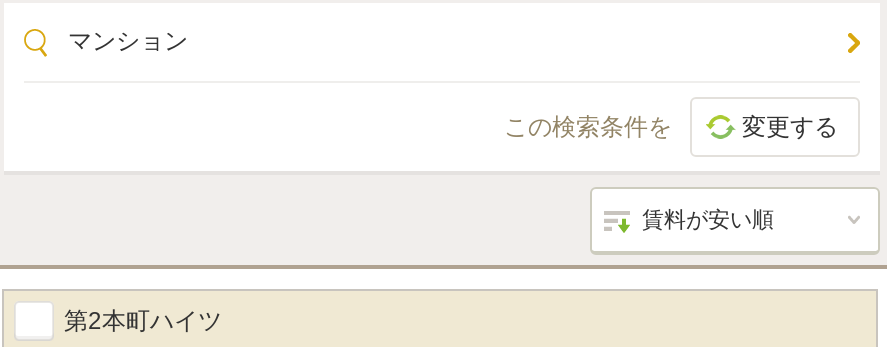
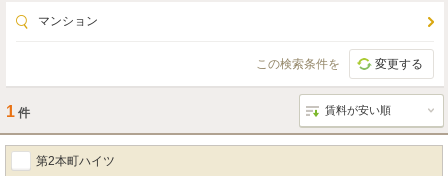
+ 1 件
